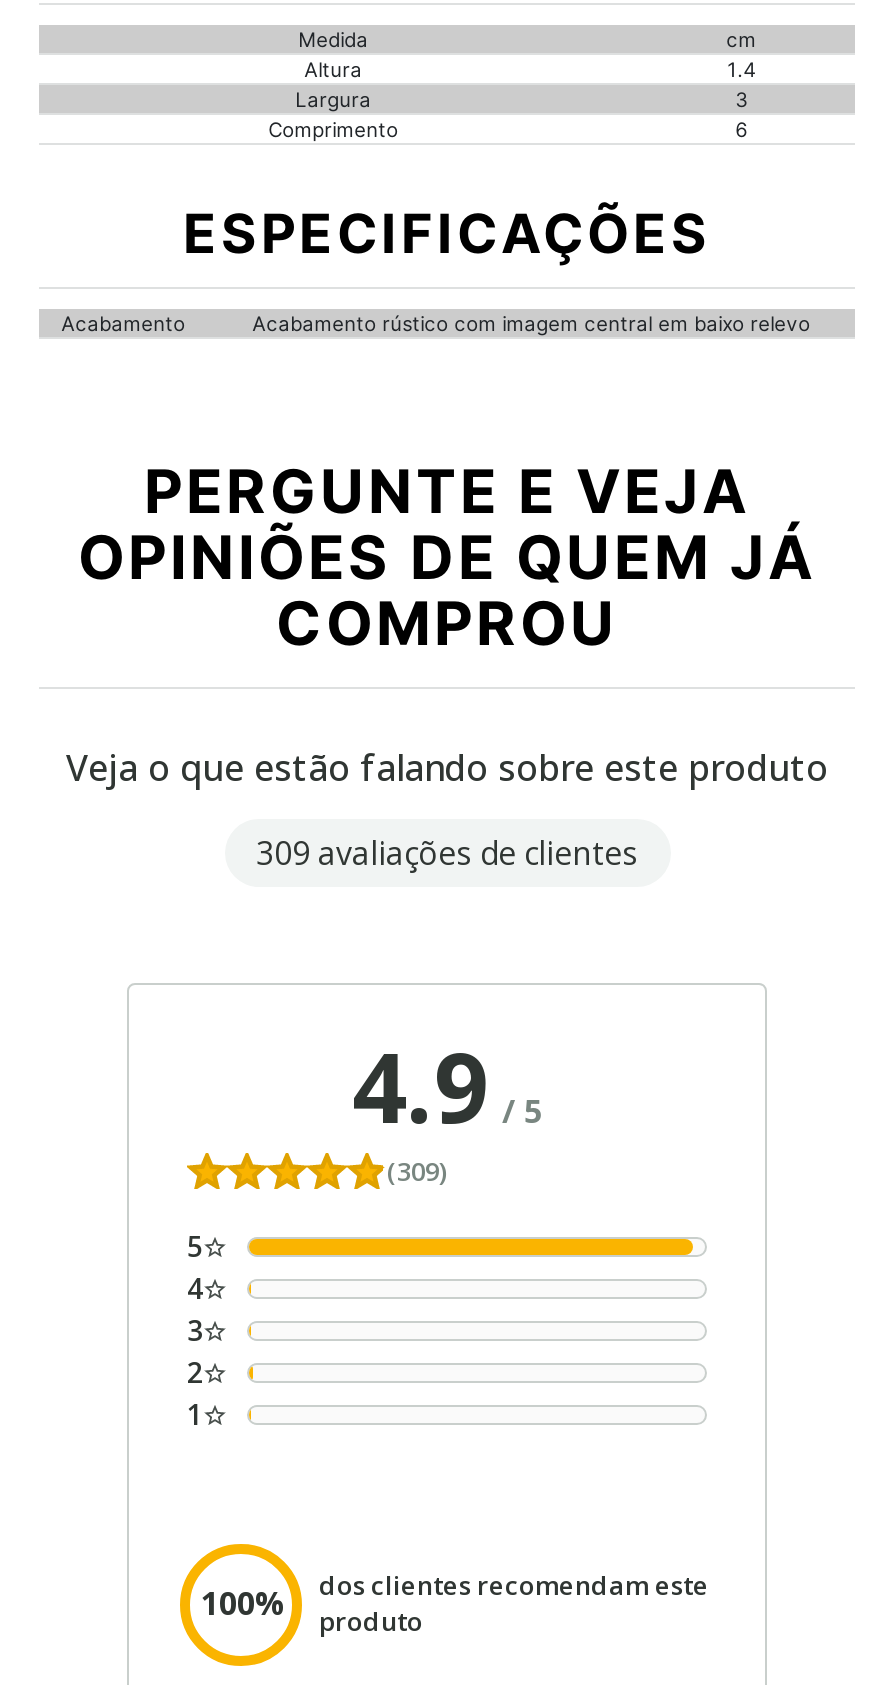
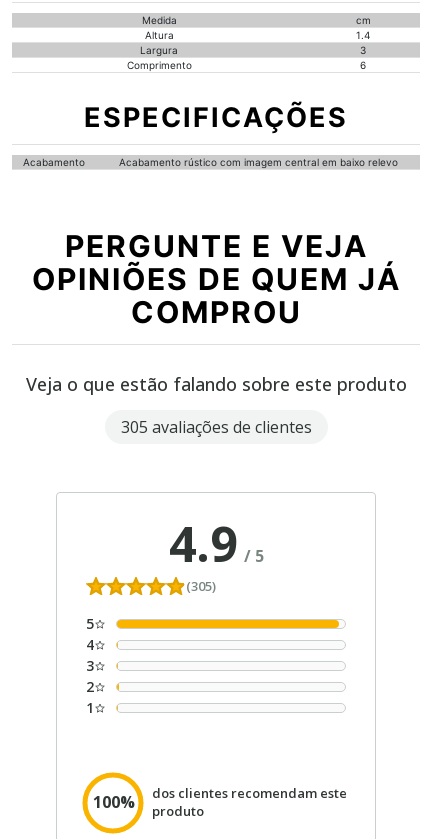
- 309 avaliações de clientes
+ 305 avaliações de clientes

- (309)
+ (305)
